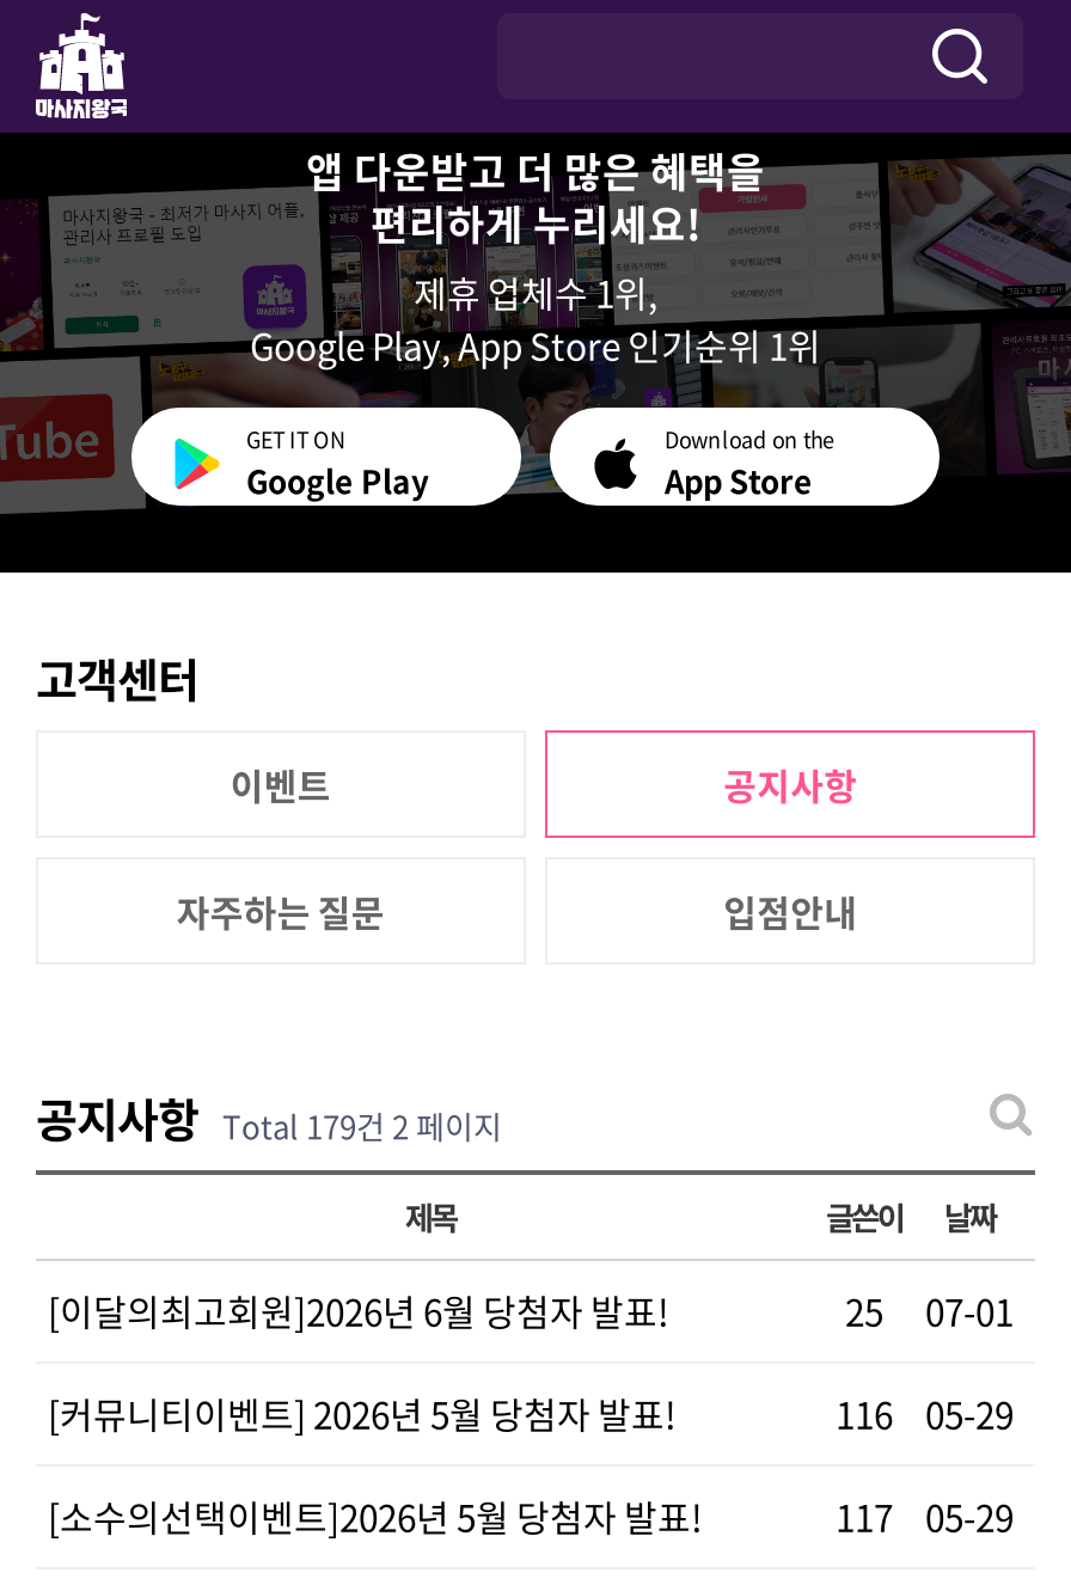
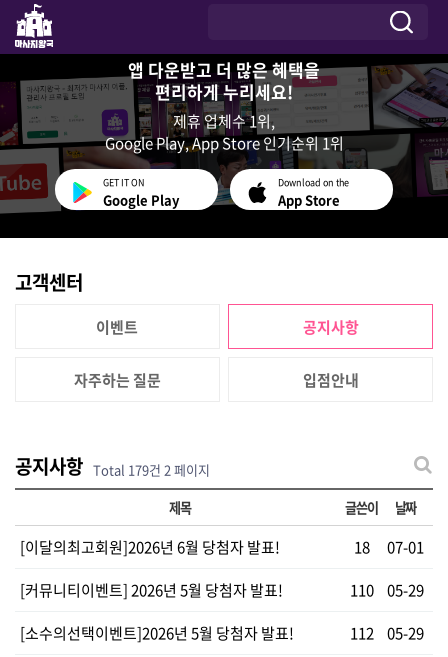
- 25 07-01
+ 18 07-01

- 116 05-29
+ 110 05-29

- 117 05-29
+ 112 05-29
